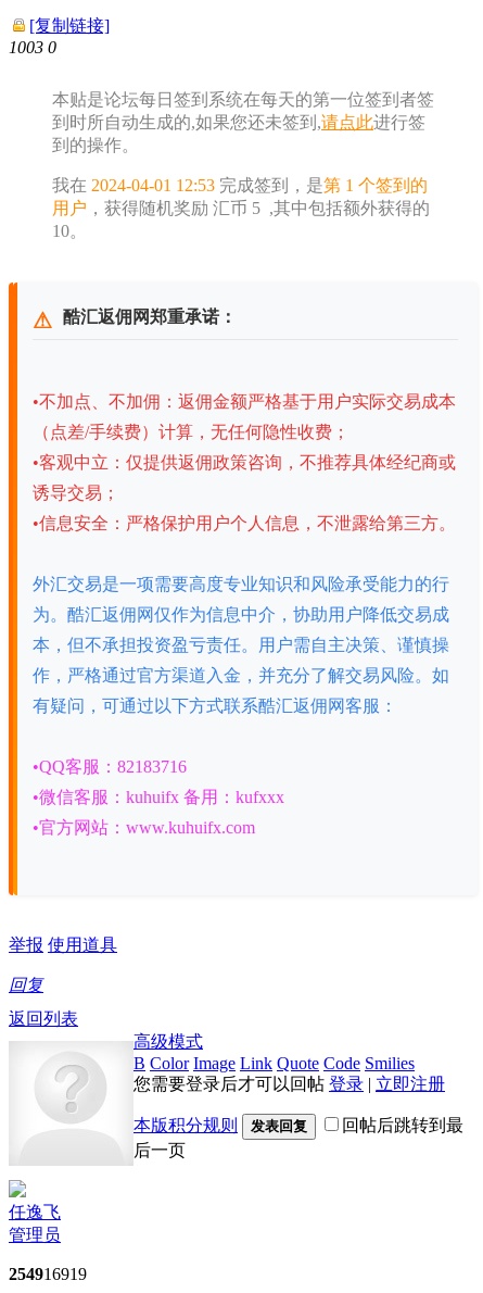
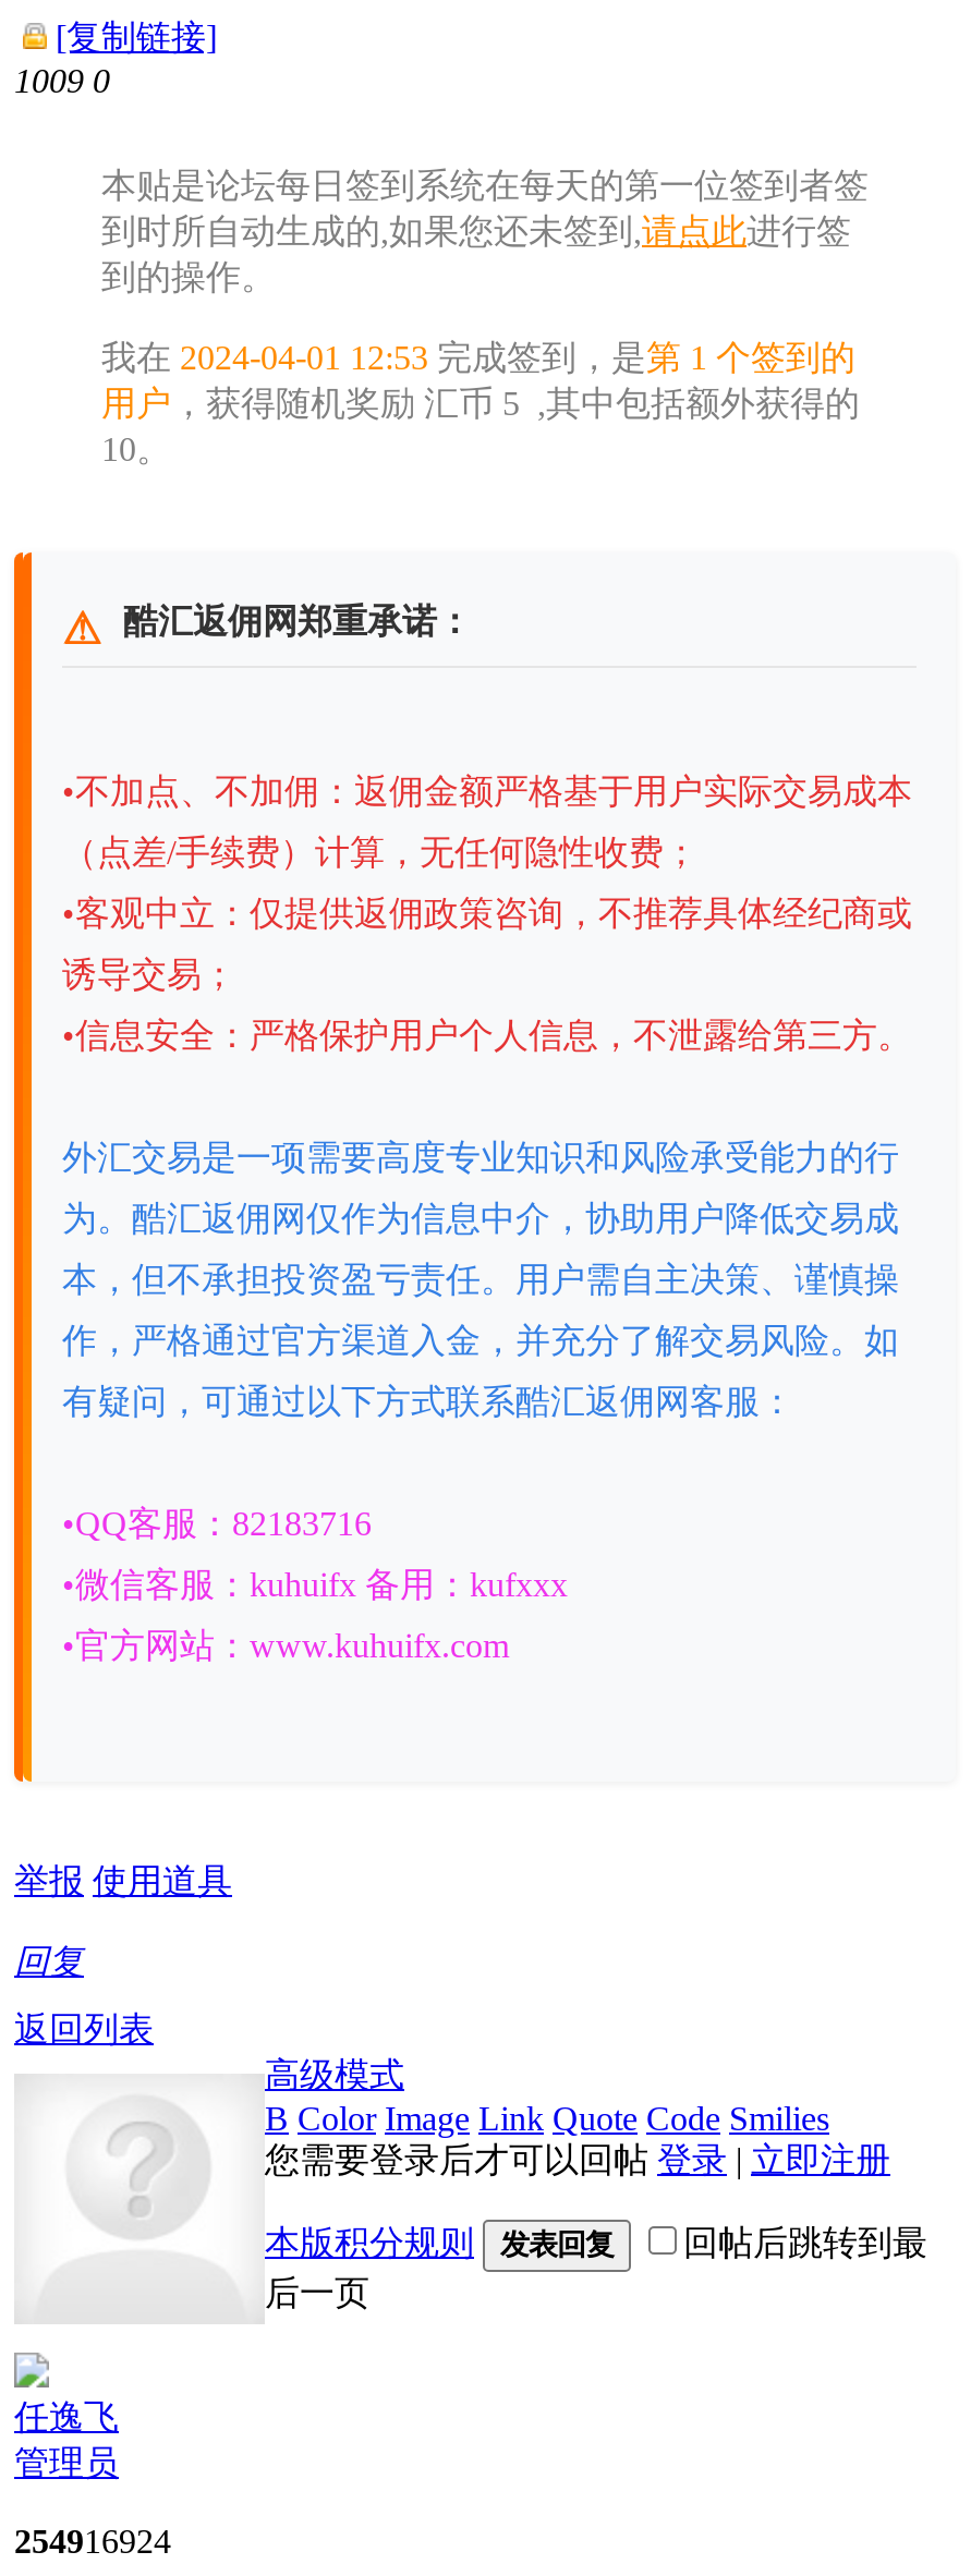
- 1003 0
+ 1009 0

- 2549 16919
+ 2549 16924
